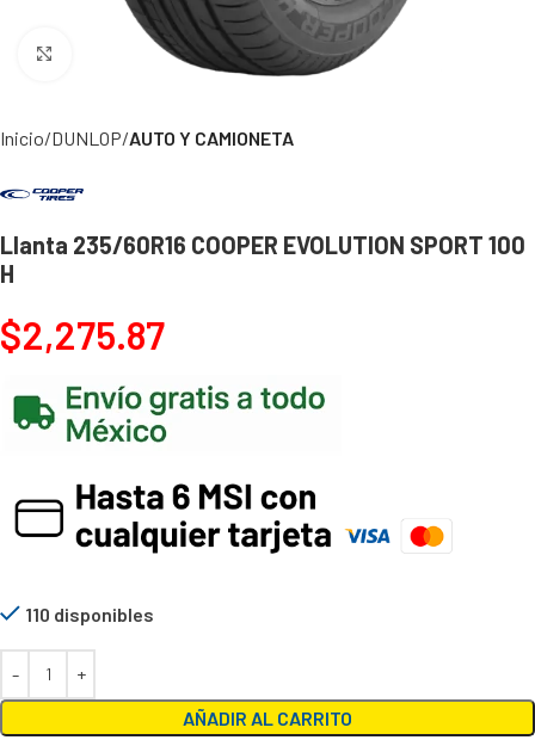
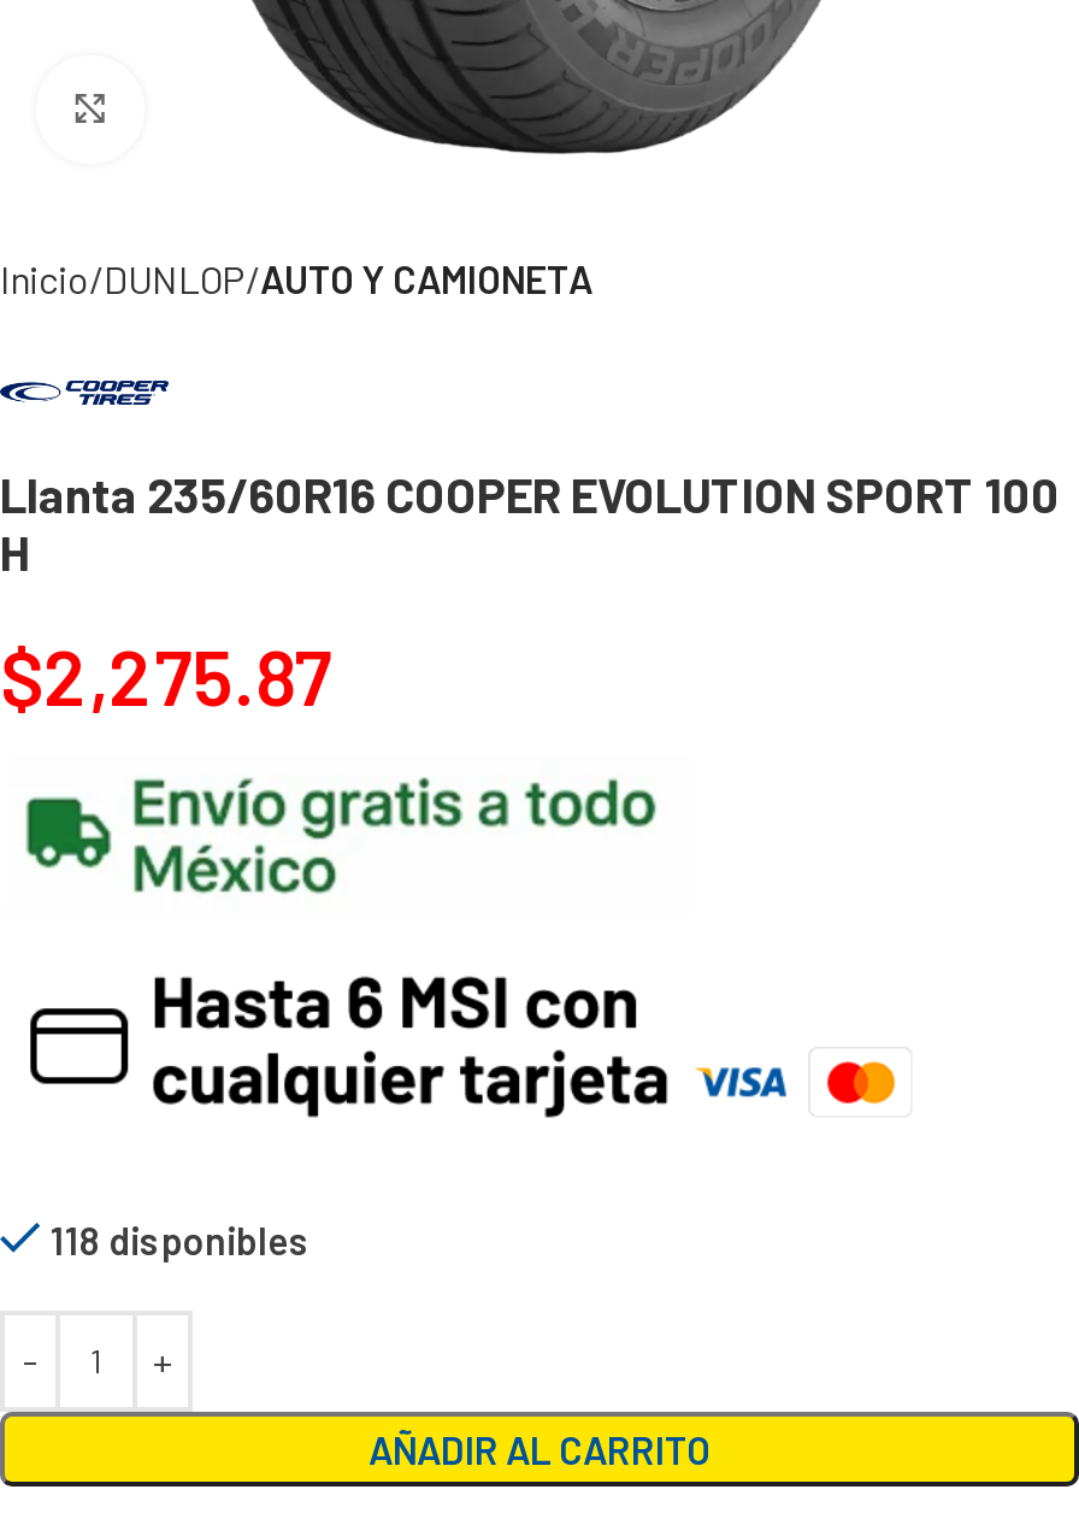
- 110 disponibles
+ 118 disponibles
